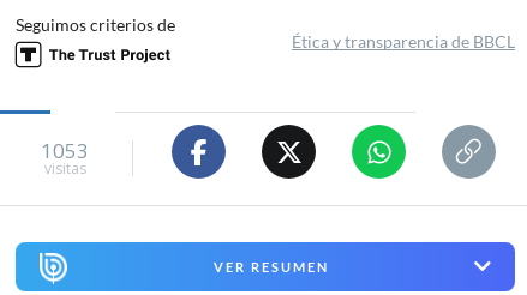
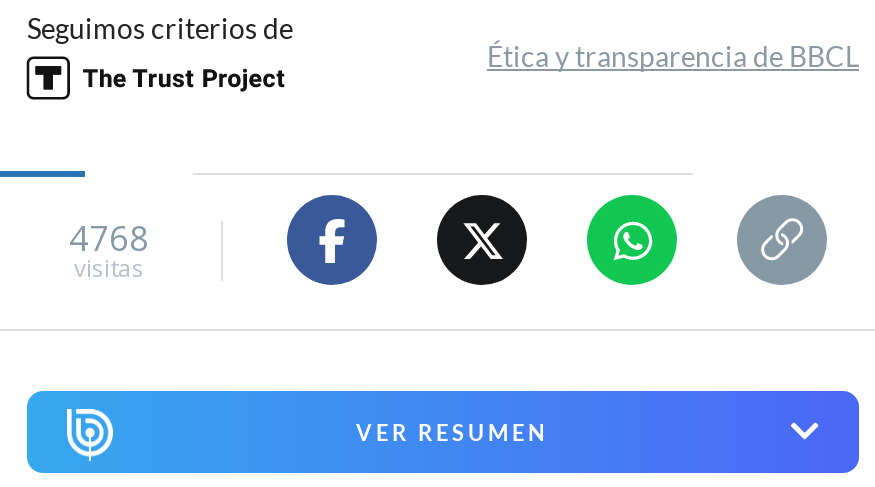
- 1053
+ 4768
